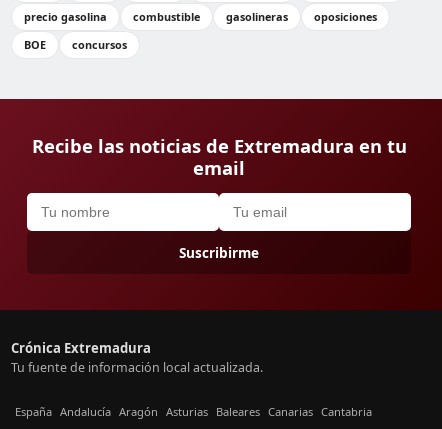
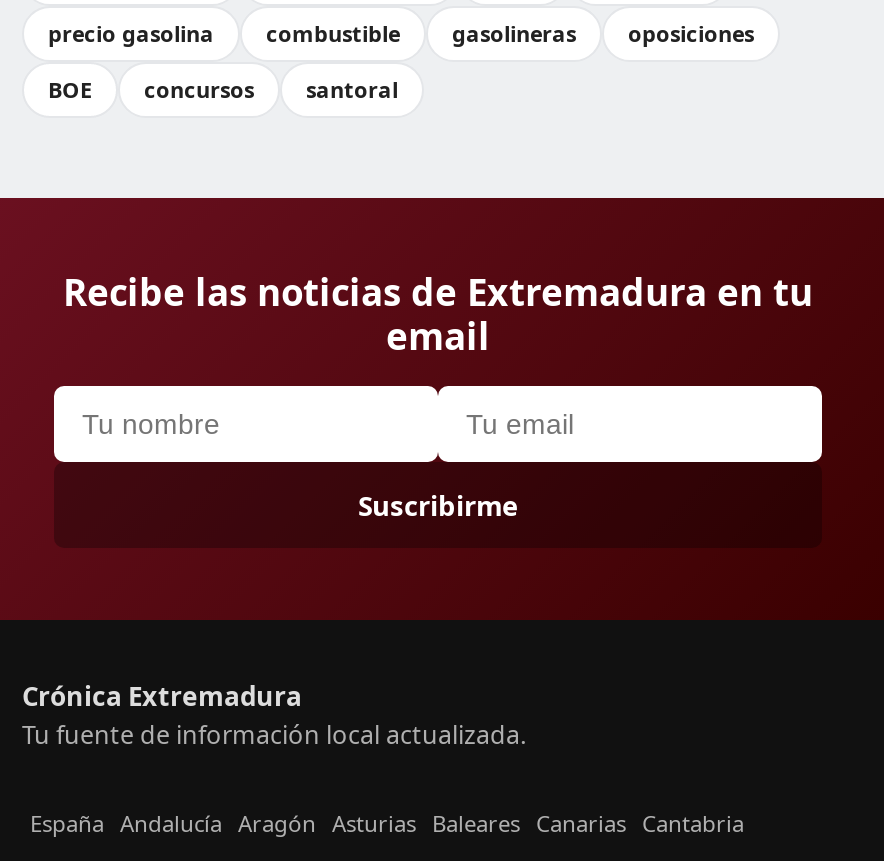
+ santoral
